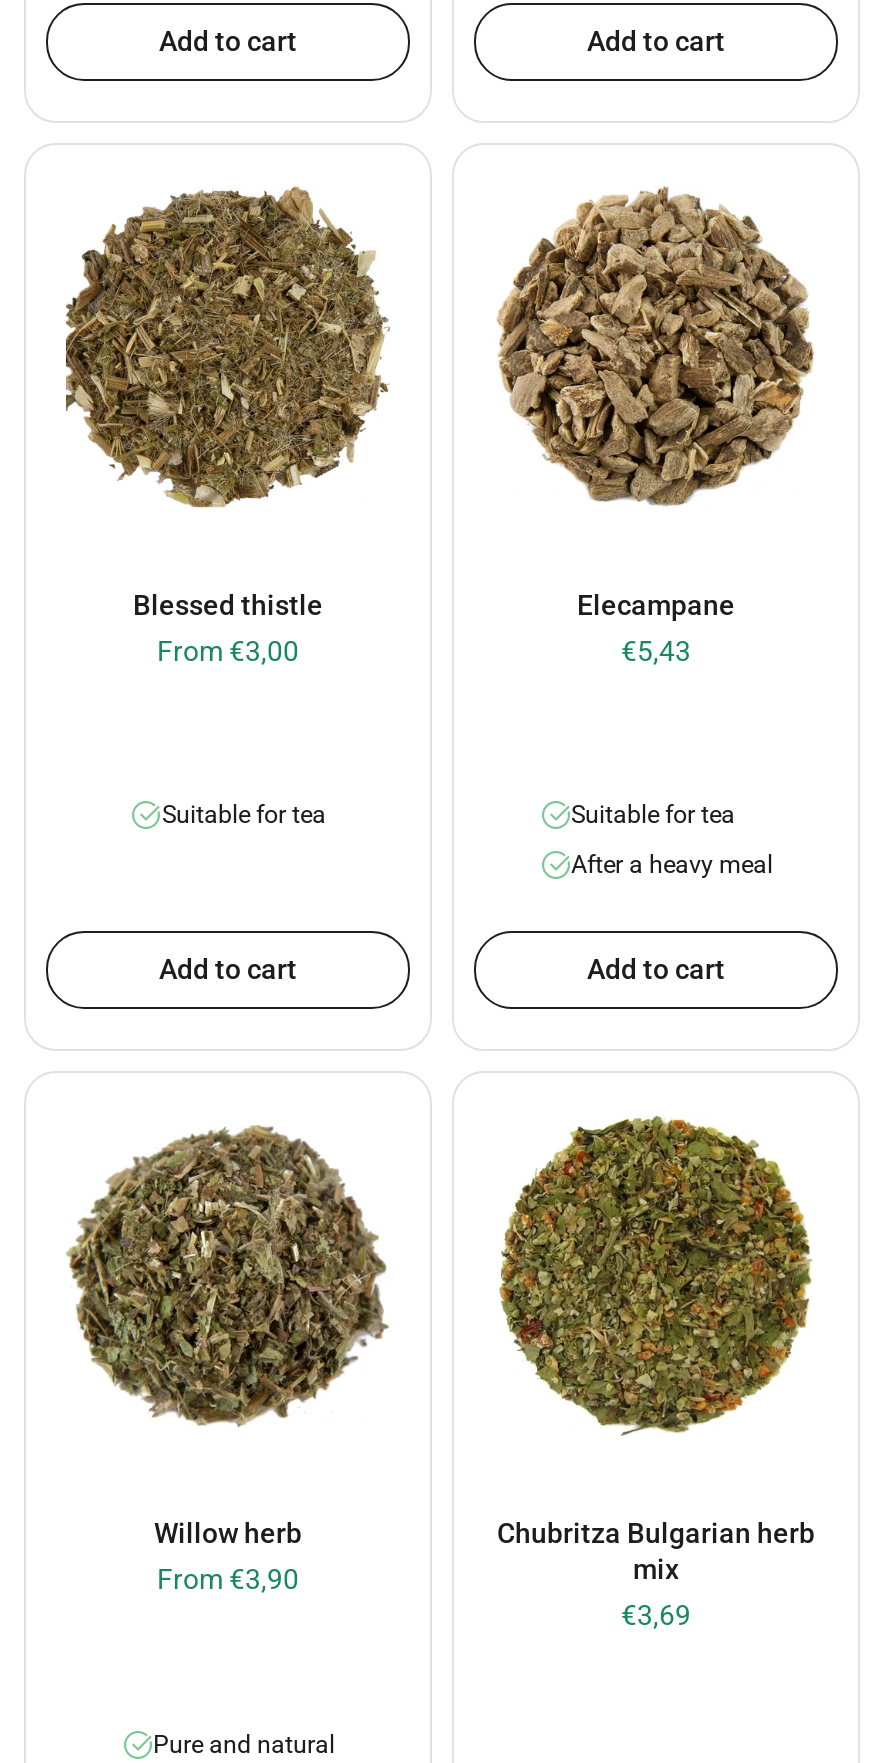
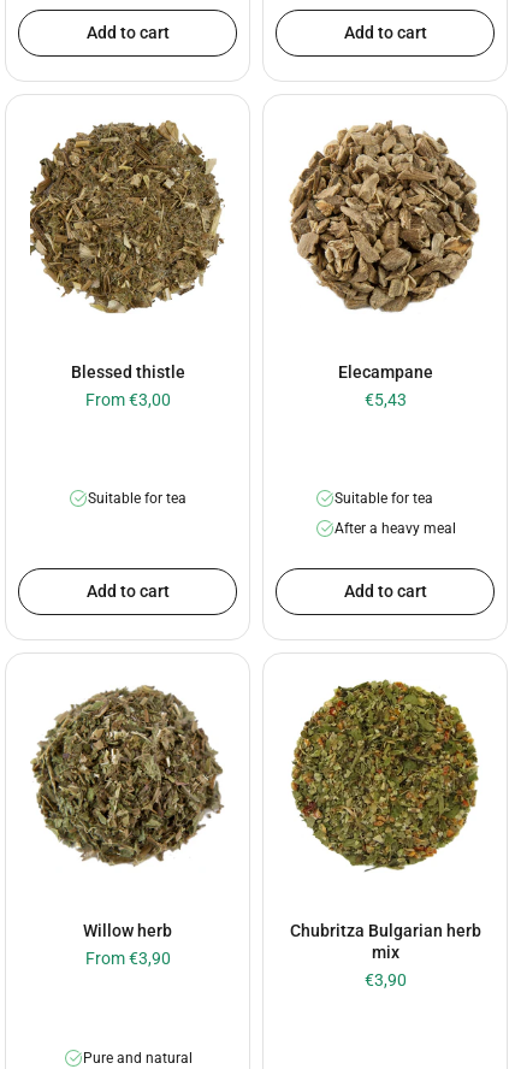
- €3,69
+ €3,90
